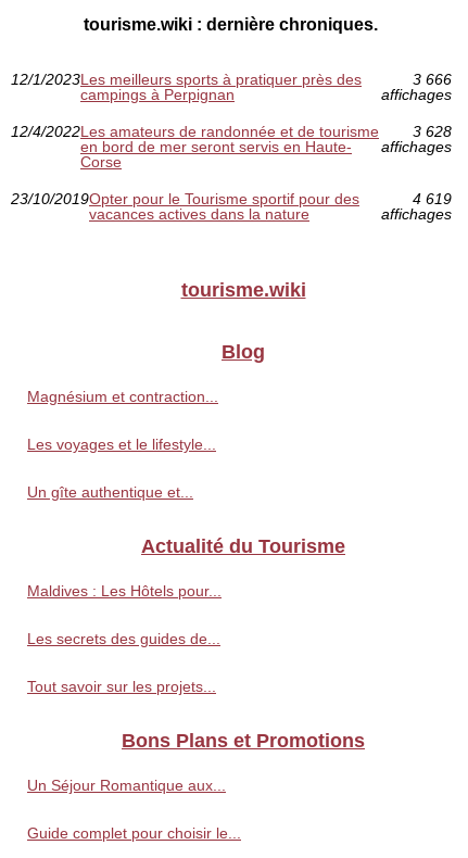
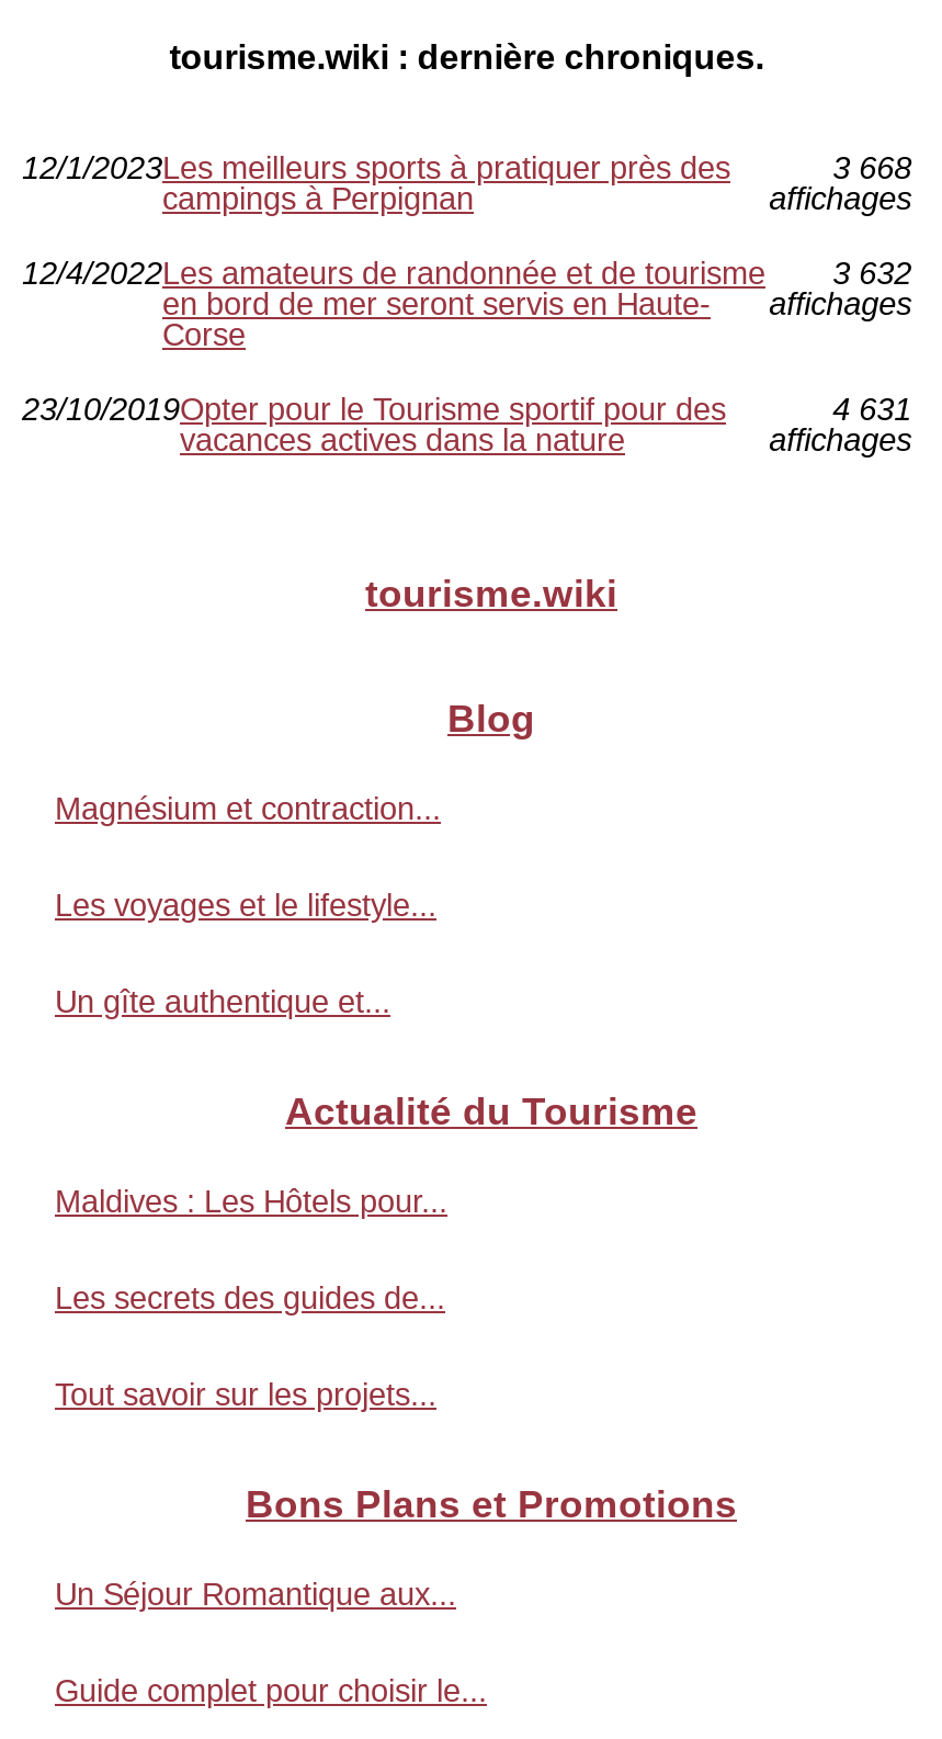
- 3 666
+ 3 668

- 12/4/2022Les amateurs de randonnée et de tourisme 3 628
+ 12/4/2022Les amateurs de randonnée et de tourisme 3 632

- 4 619
+ 4 631
